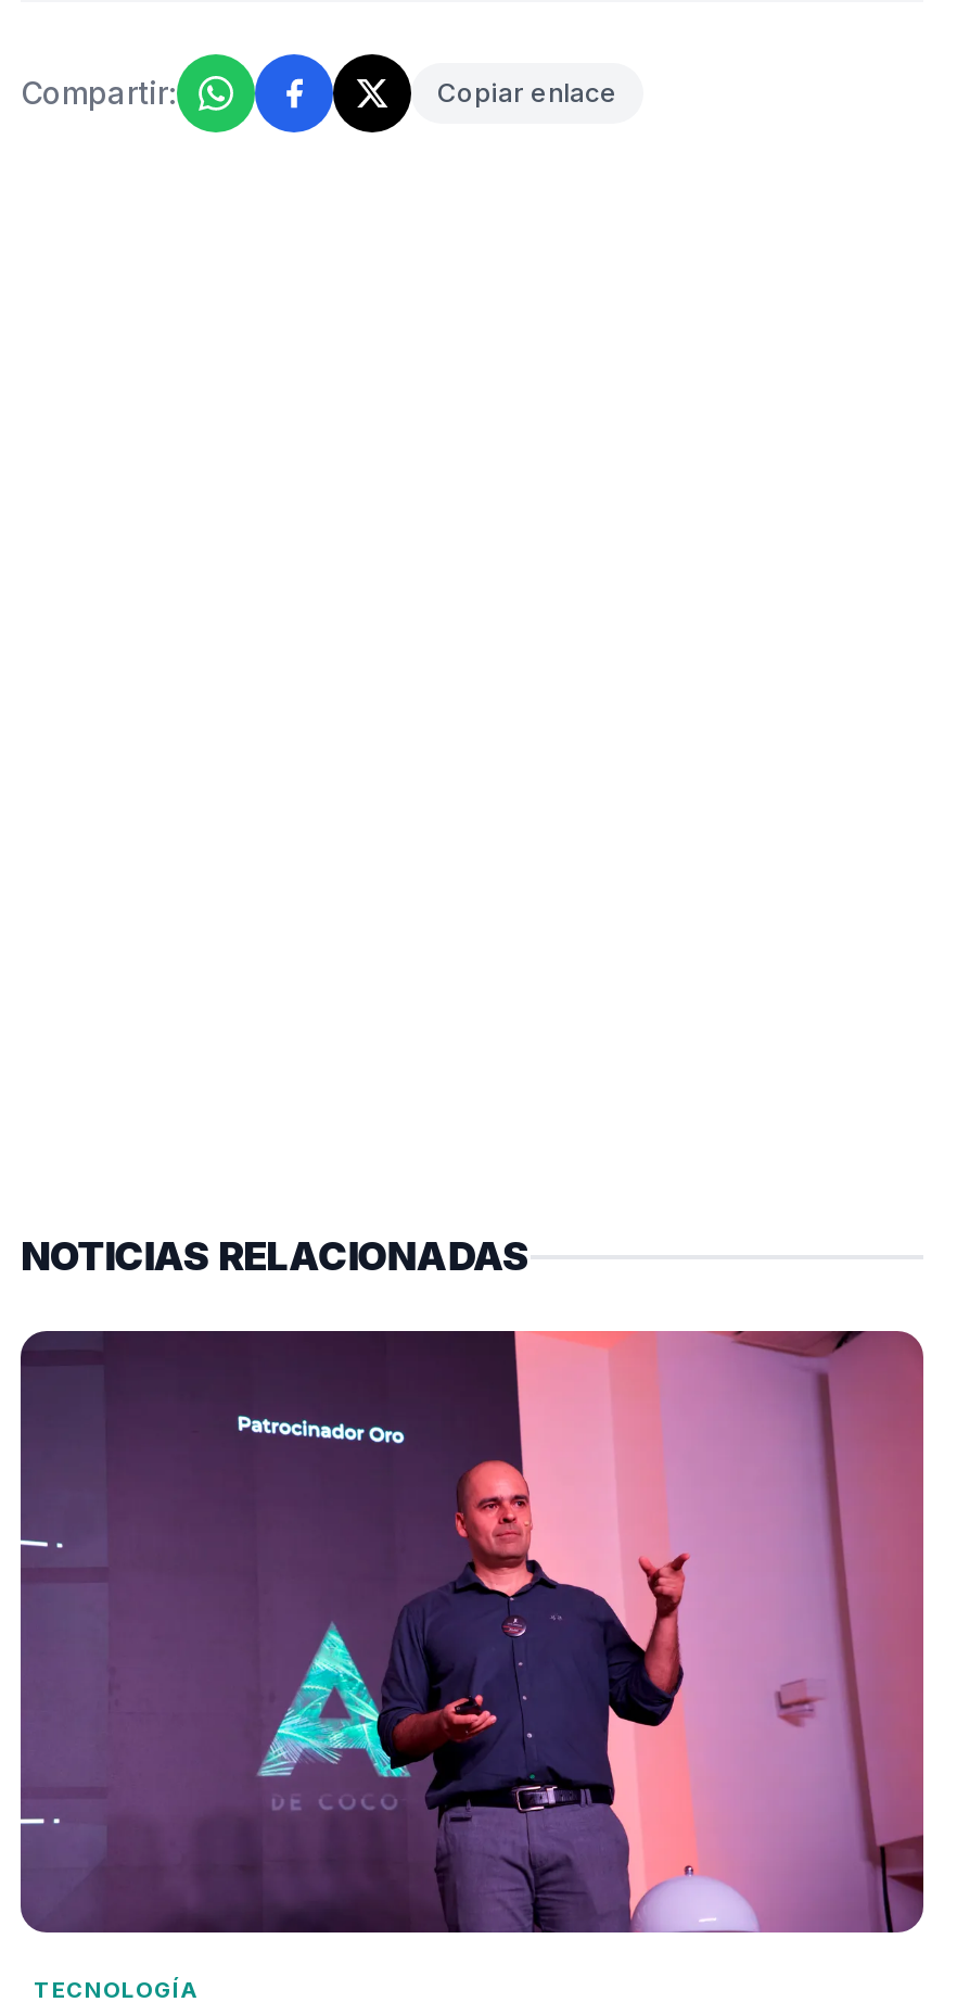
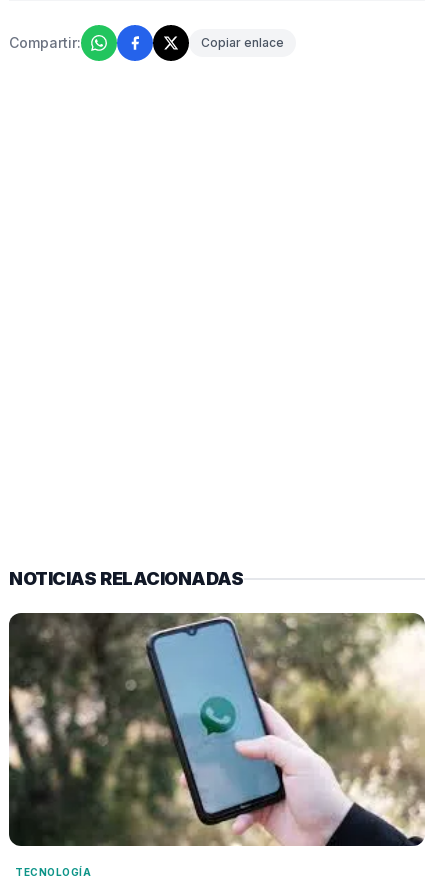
- [image]
+ [image]
